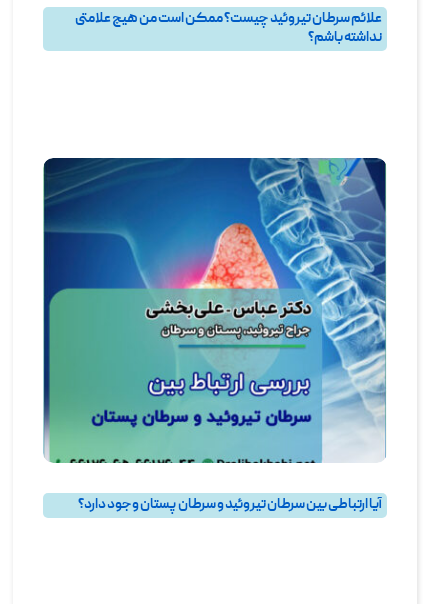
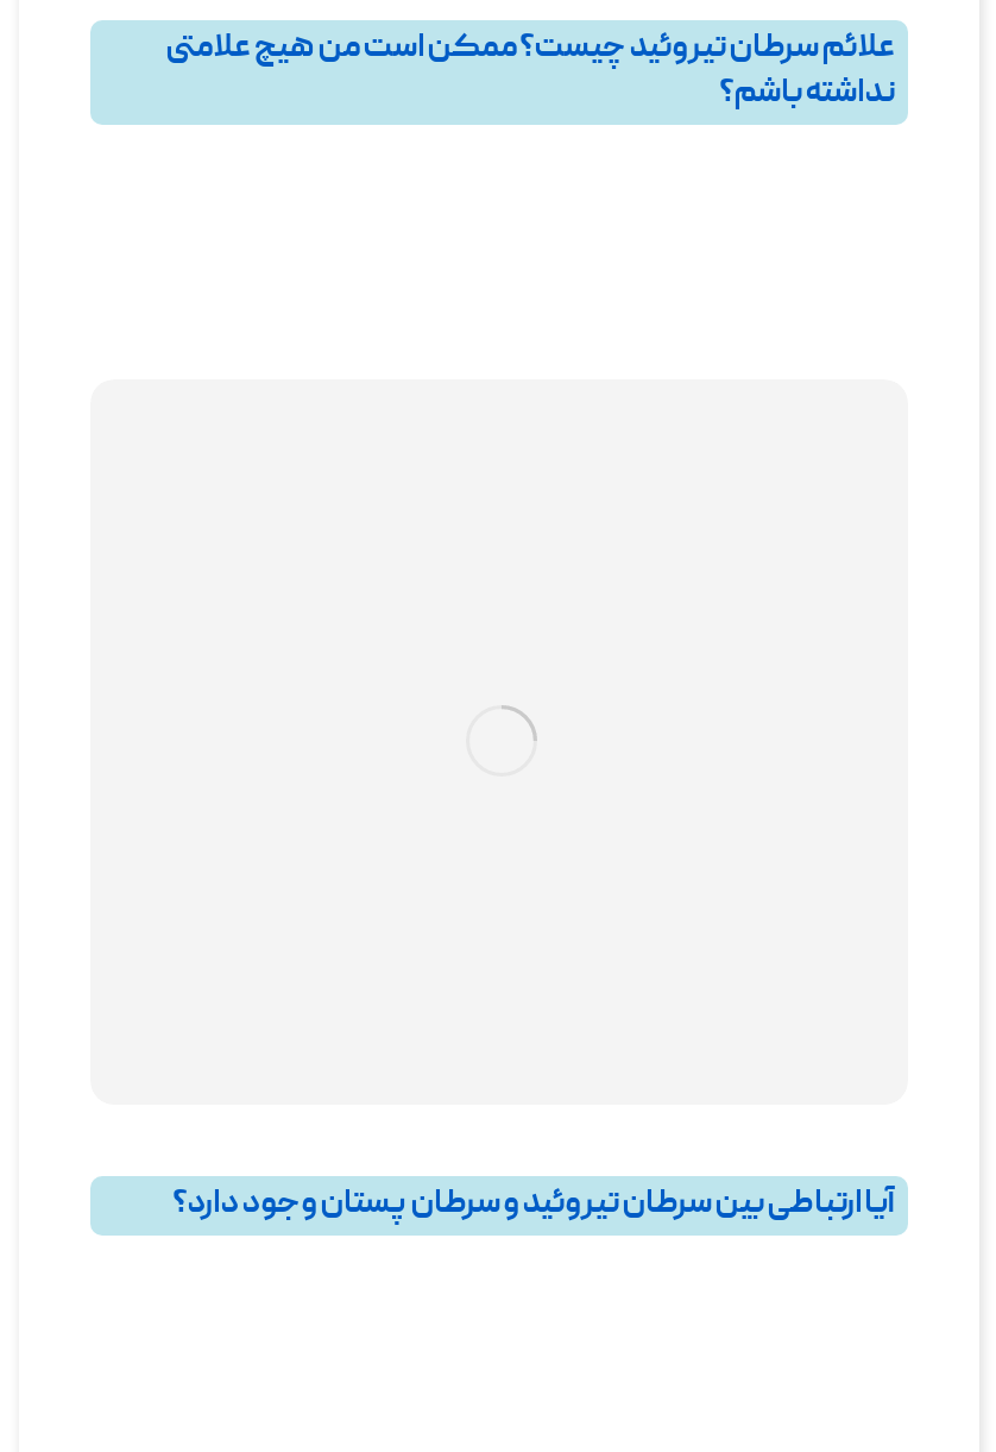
- [image]
